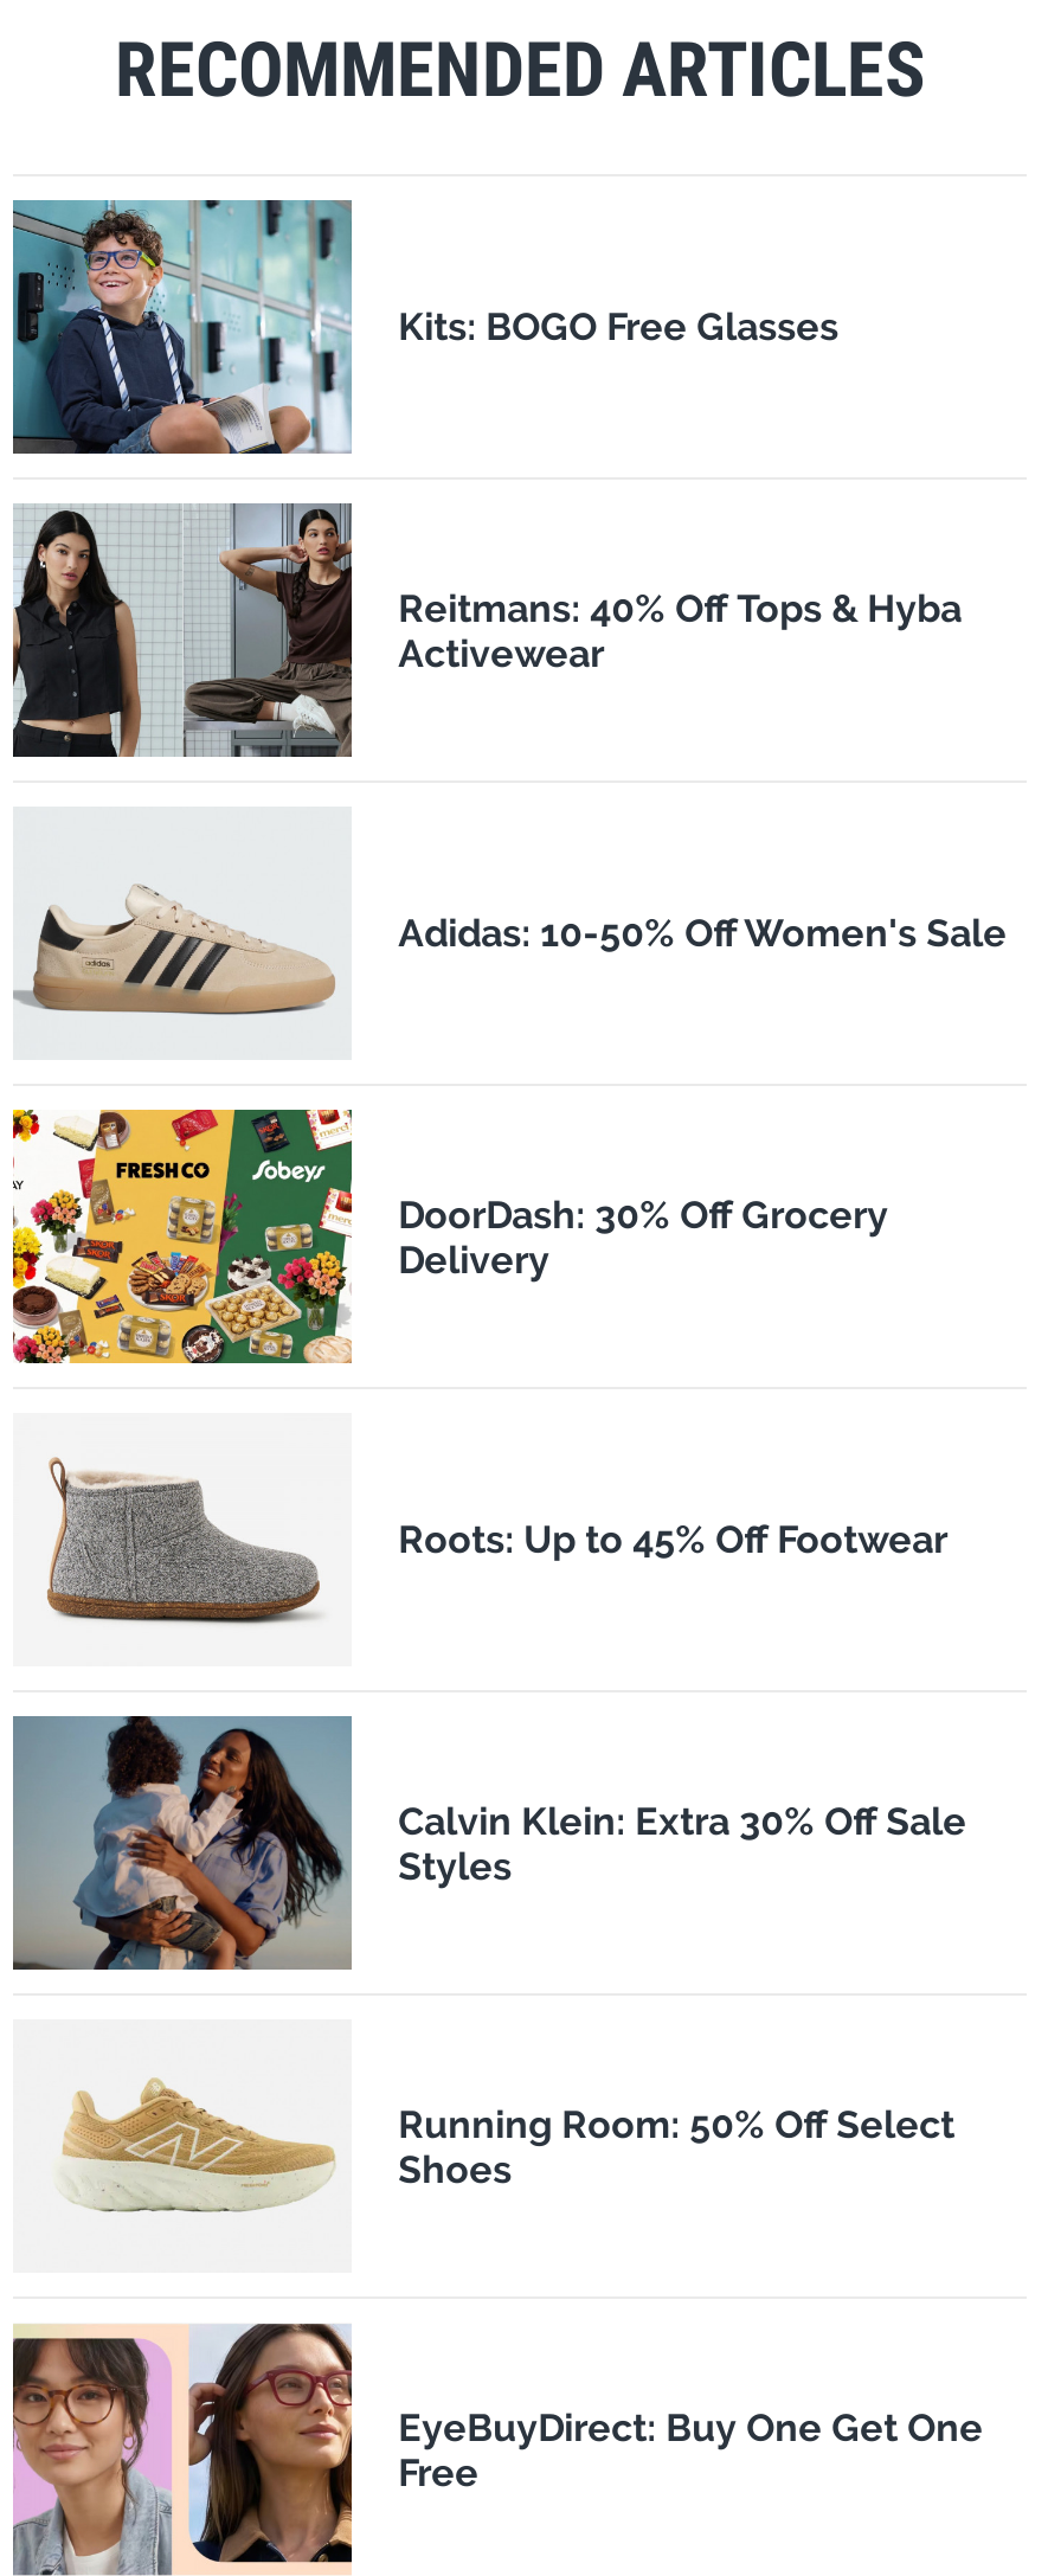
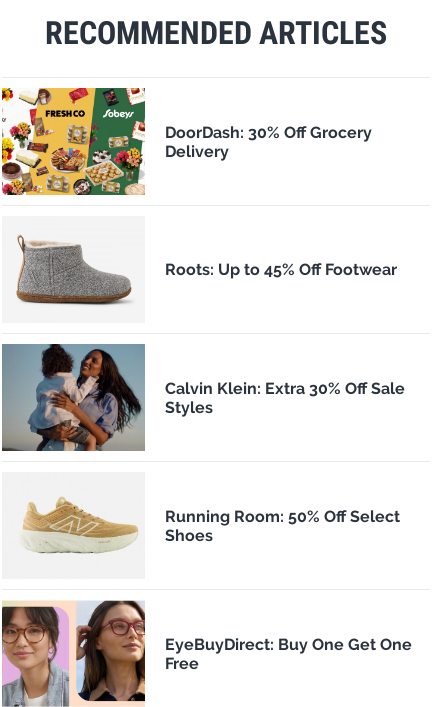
- [image]
- Kits: BOGO Free Glasses

- [image]
- Reitmans: 40% Off Tops & Hyba
- Activewear

- [image]
- Adidas: 10-50% Off Women's Sale
